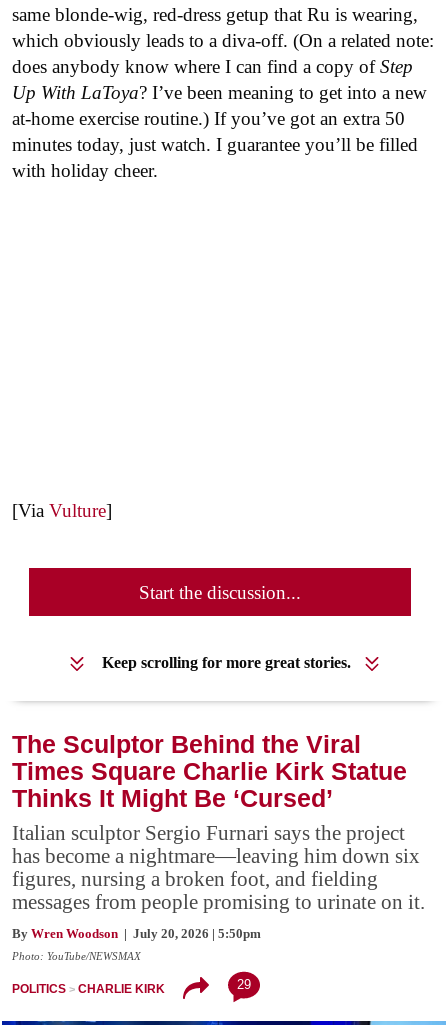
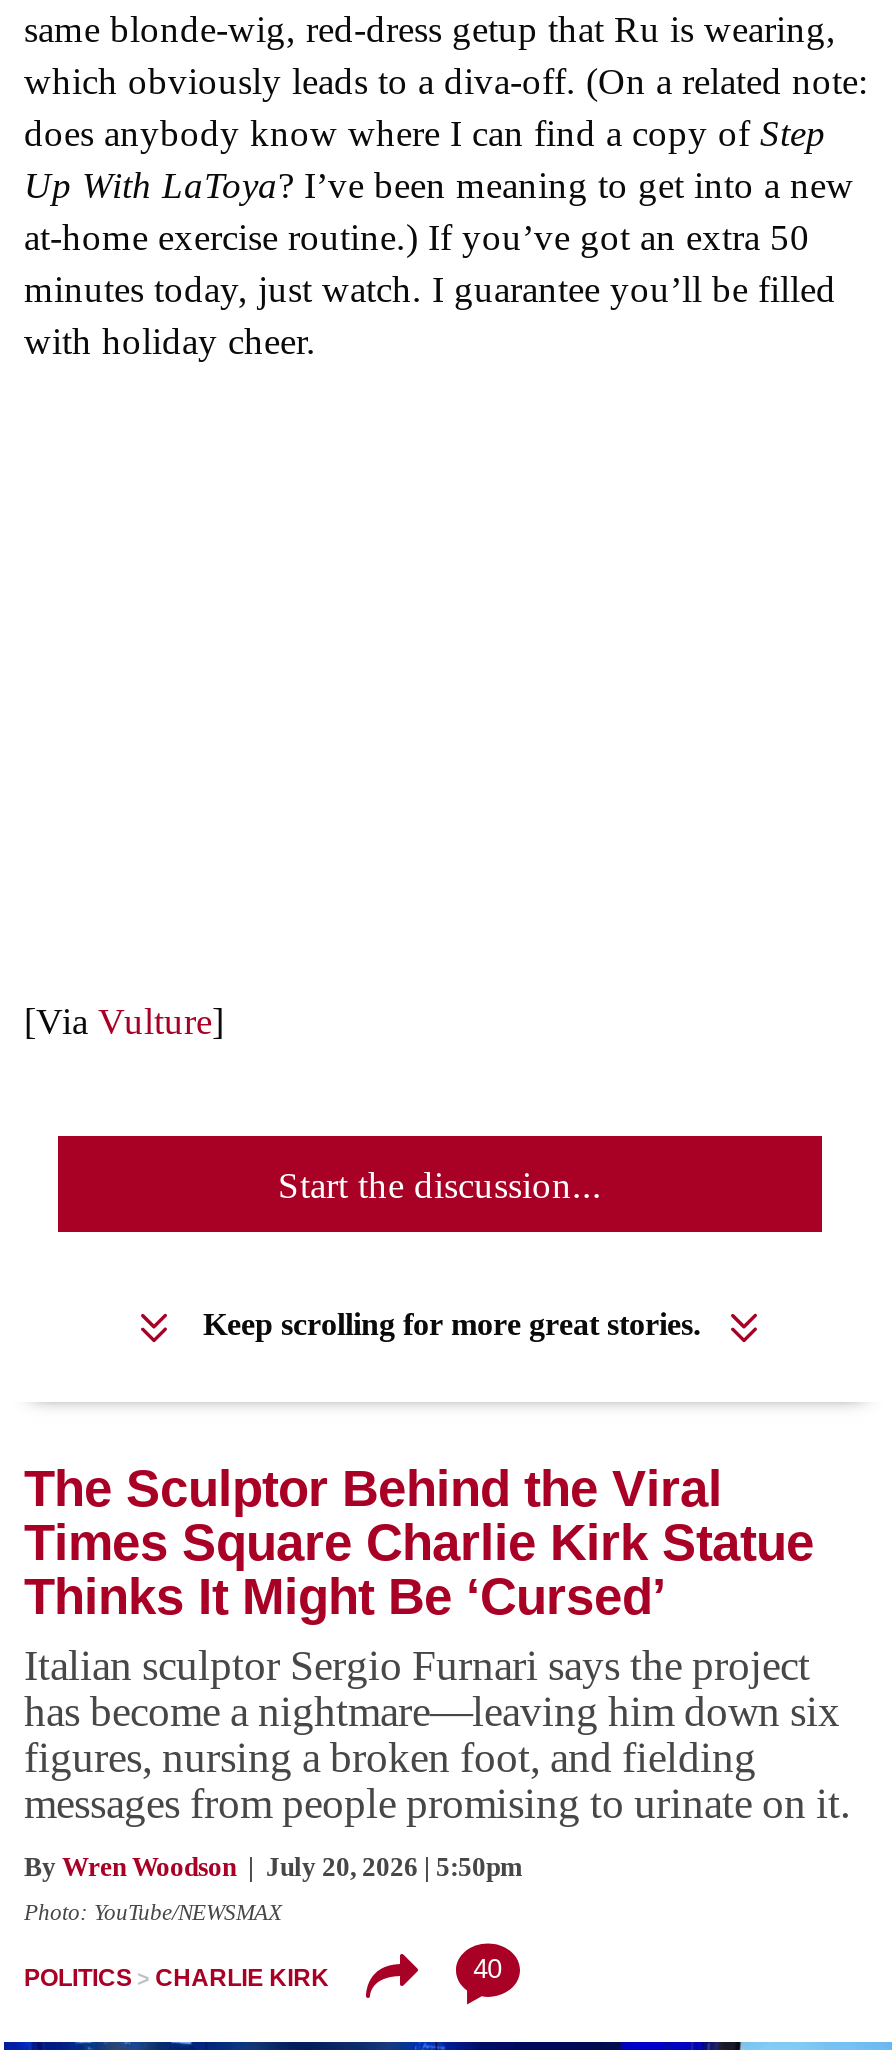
- 29
+ 40
